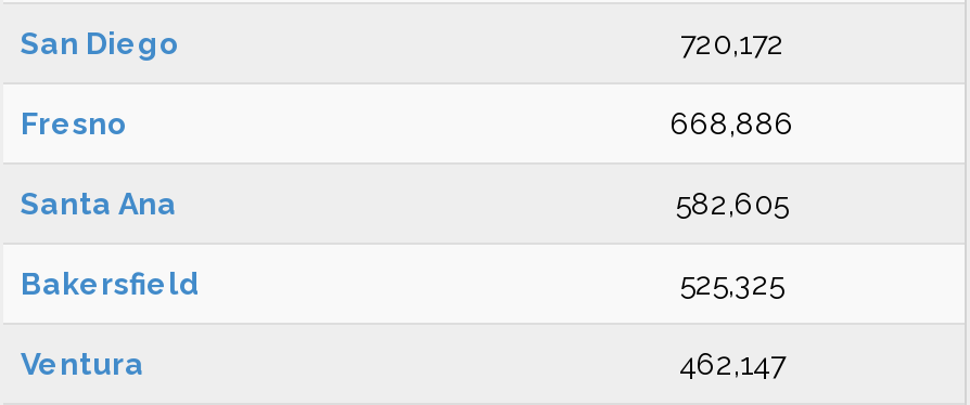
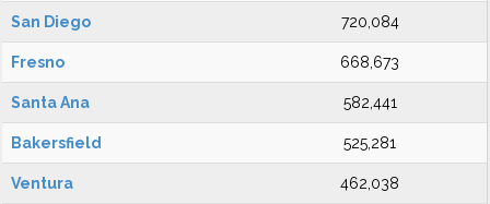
- 720,172
+ 720,084

- 668,886
+ 668,673

- 582,605
+ 582,441

- 525,325
+ 525,281

- 462,147
+ 462,038
